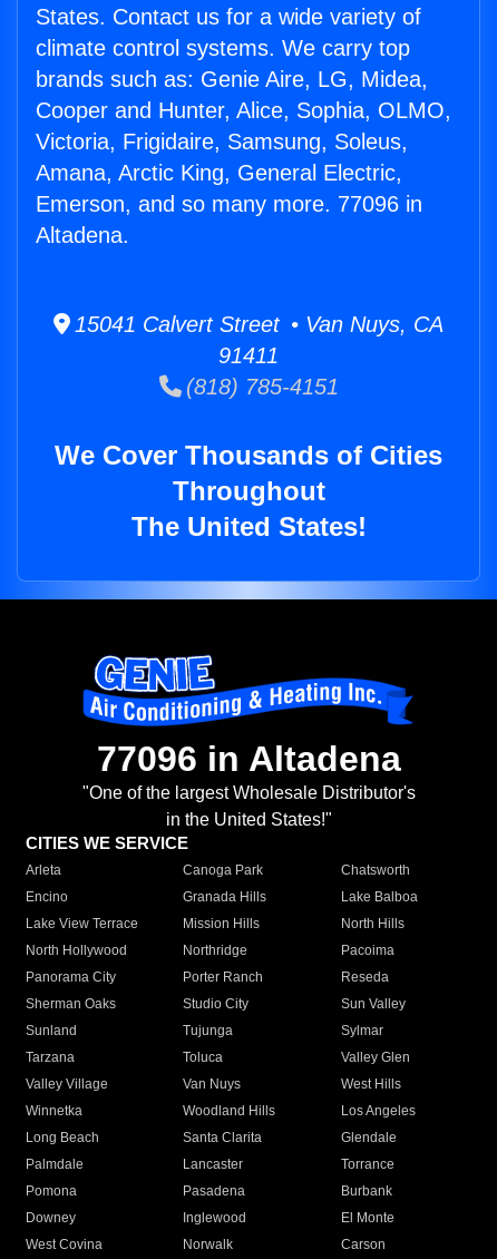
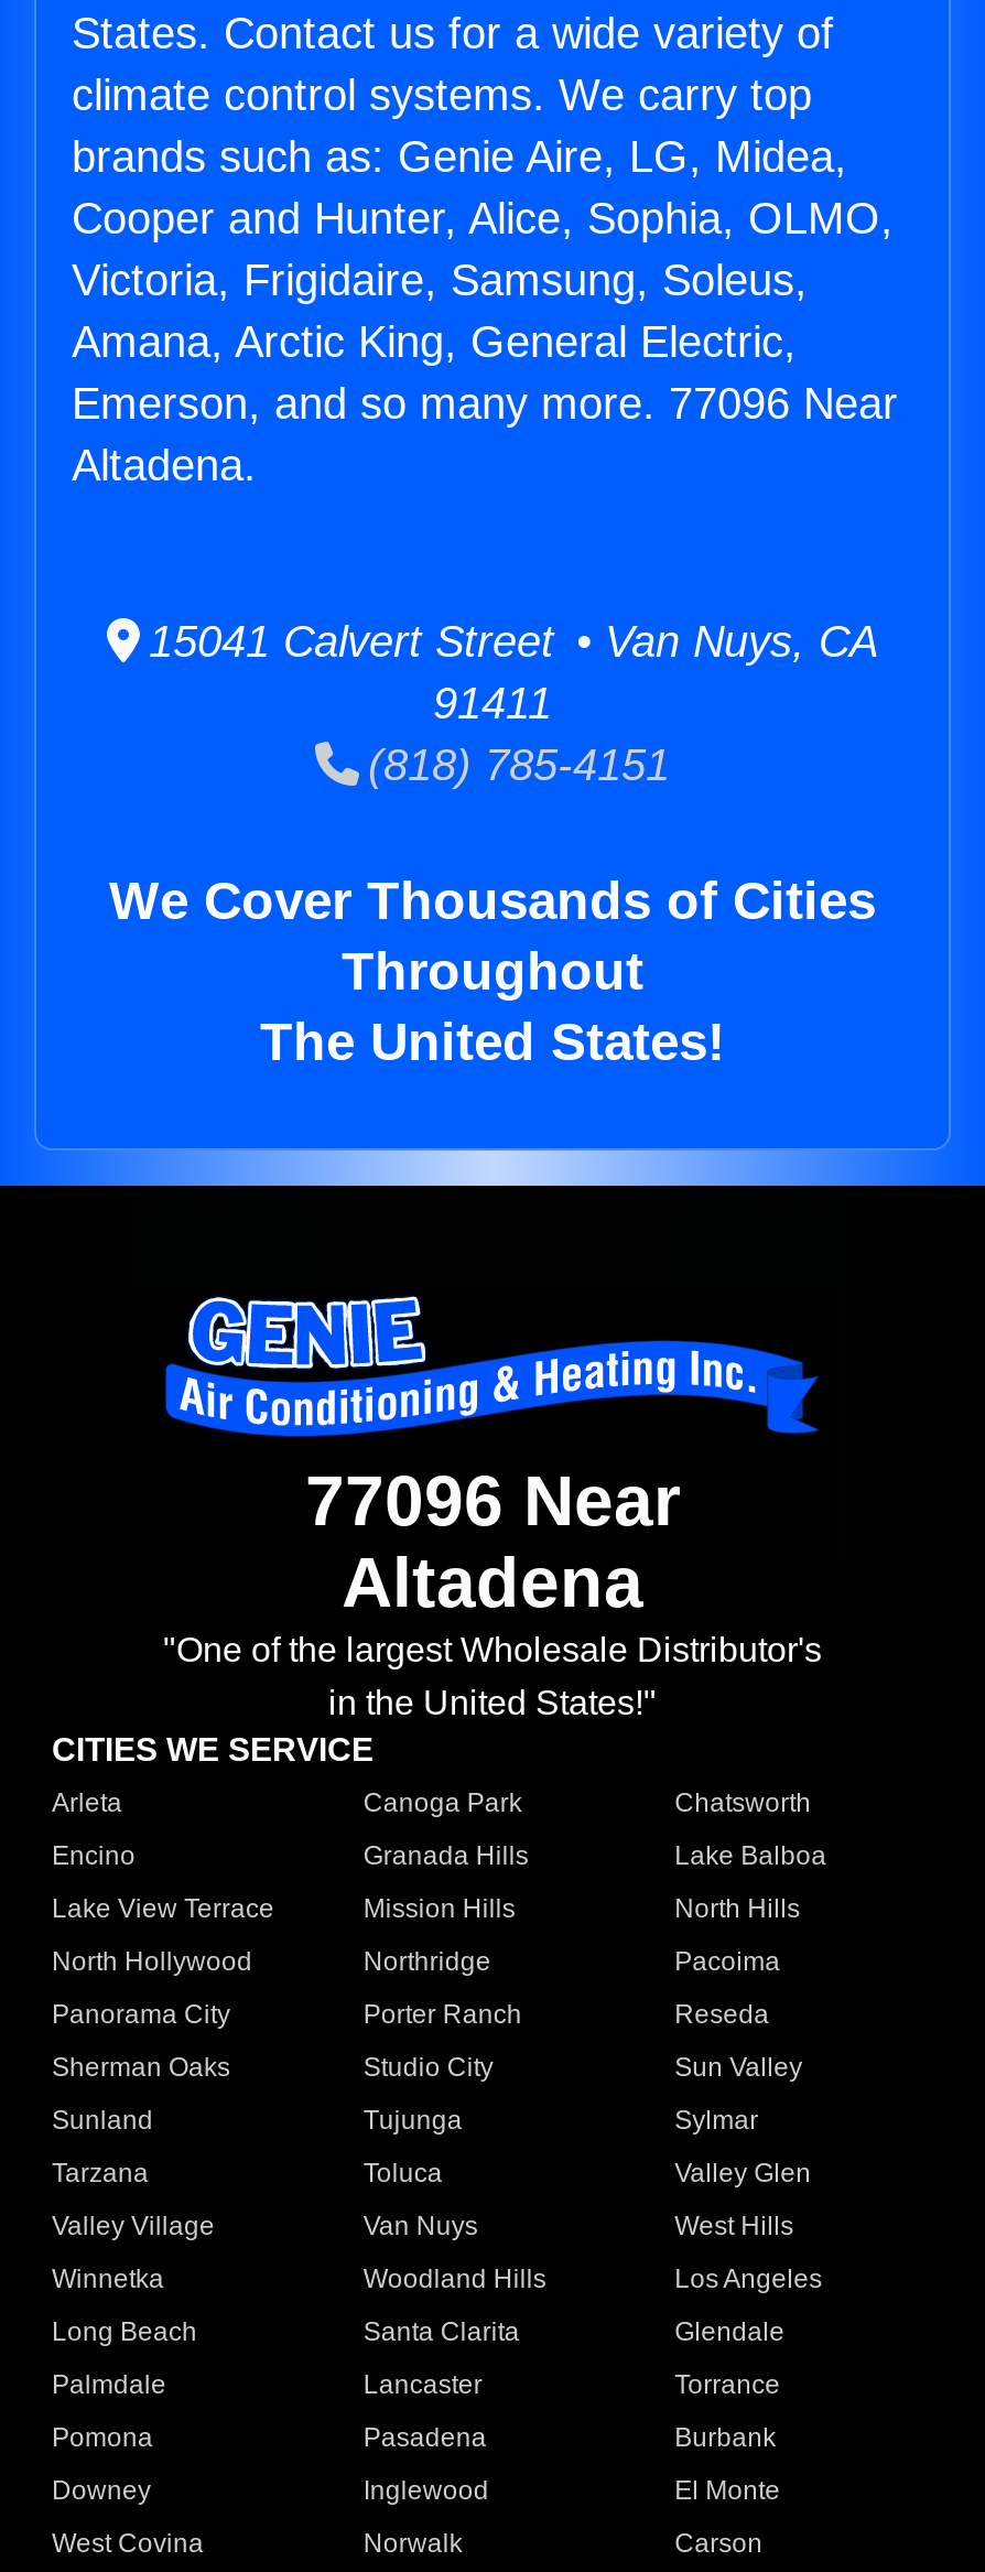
- Emerson, and so many more. 77096 in
+ Emerson, and so many more. 77096 Near

- 77096 in Altadena
+ 77096 Near
+ Altadena
